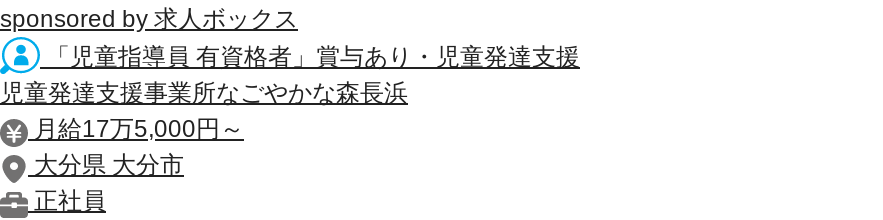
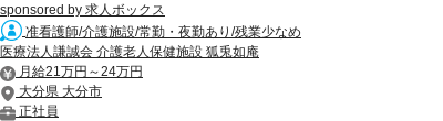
- 「児童指導員 有資格者」賞与あり・児童発達支援
- 児童発達支援事業所なごやかな森長浜
- 月給17万5,000円～
+ 准看護師/介護施設/常勤・夜勤あり/残業少なめ
+ 医療法人謙誠会 介護老人保健施設 狐兎如庵
+ 月給21万円～24万円
